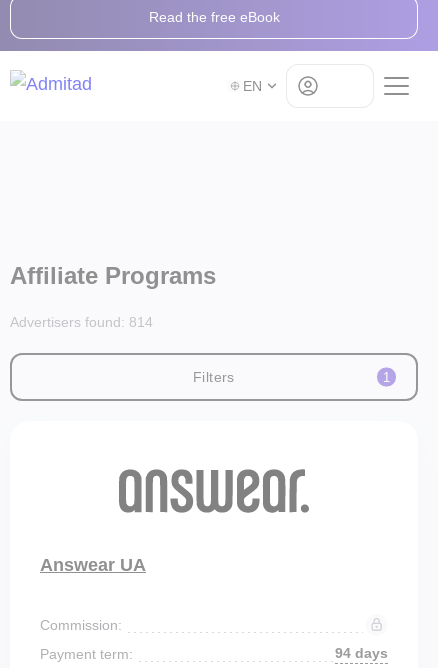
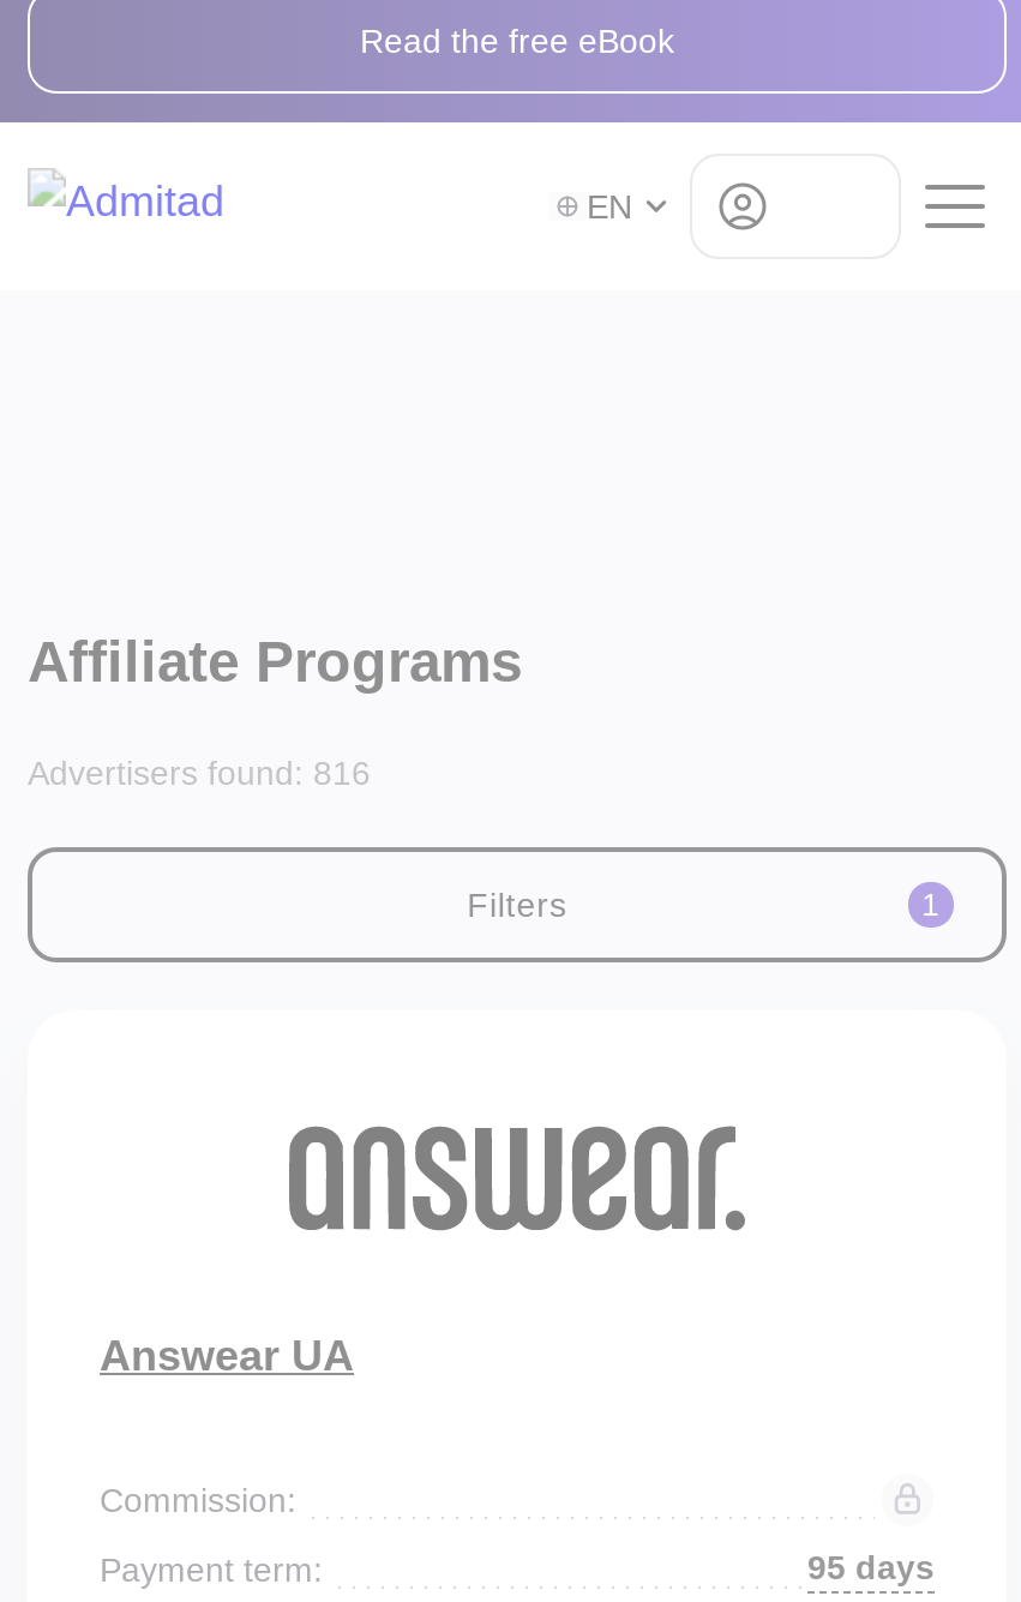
- Advertisers found: 814
+ Advertisers found: 816

- 94 days
+ 95 days
